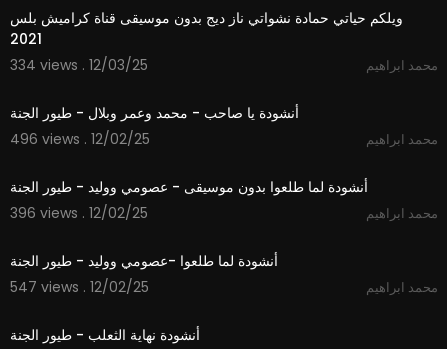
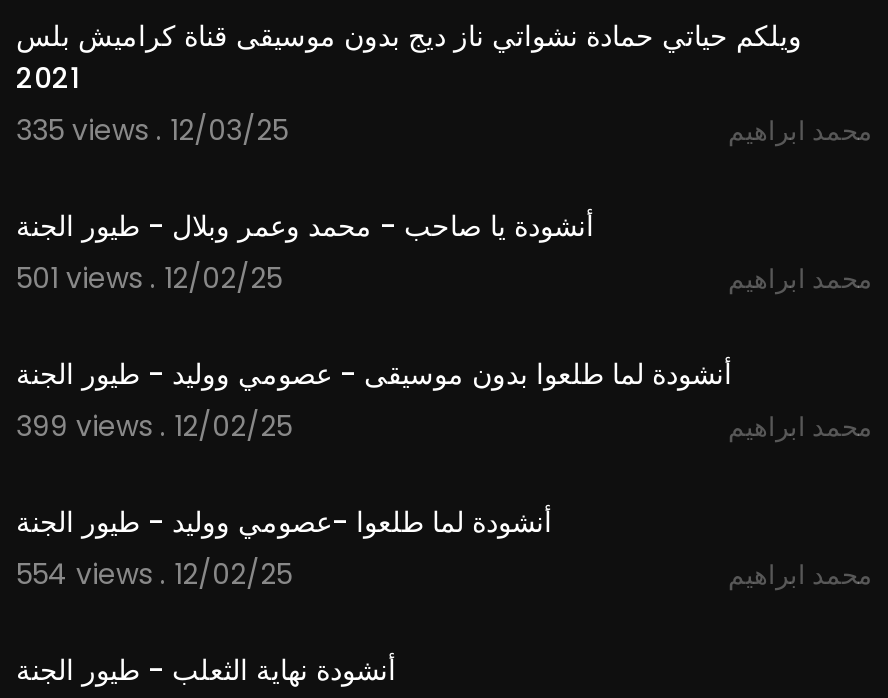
- 334 views . 12/03/25
+ 335 views . 12/03/25

- 496 views . 12/02/25
+ 501 views . 12/02/25

- 396 views . 12/02/25
+ 399 views . 12/02/25

- 547 views . 12/02/25
+ 554 views . 12/02/25
